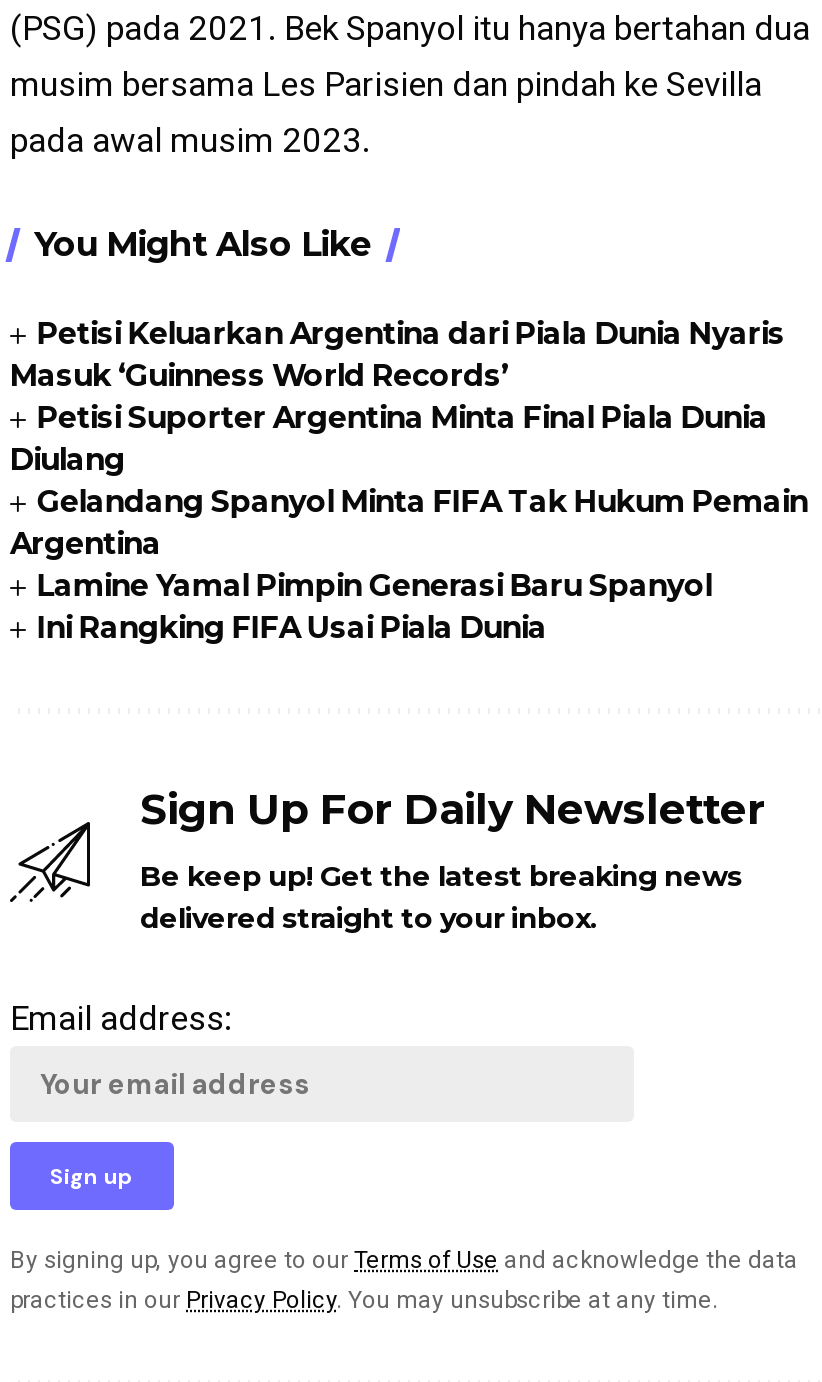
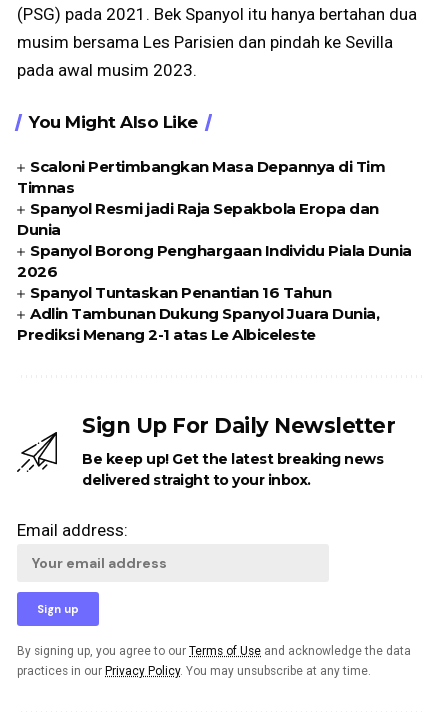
- Petisi Keluarkan Argentina dari Piala Dunia Nyaris
- Masuk ‘Guinness World Records’
- Petisi Suporter Argentina Minta Final Piala Dunia
- Diulang
- Gelandang Spanyol Minta FIFA Tak Hukum Pemain
- Argentina
- Lamine Yamal Pimpin Generasi Baru Spanyol
- Ini Rangking FIFA Usai Piala Dunia
+ Scaloni Pertimbangkan Masa Depannya di Tim
+ Timnas
+ Spanyol Resmi jadi Raja Sepakbola Eropa dan
+ Dunia
+ Spanyol Borong Penghargaan Individu Piala Dunia
+ 2026
+ Spanyol Tuntaskan Penantian 16 Tahun
+ Adlin Tambunan Dukung Spanyol Juara Dunia,
+ Prediksi Menang 2-1 atas Le Albiceleste
